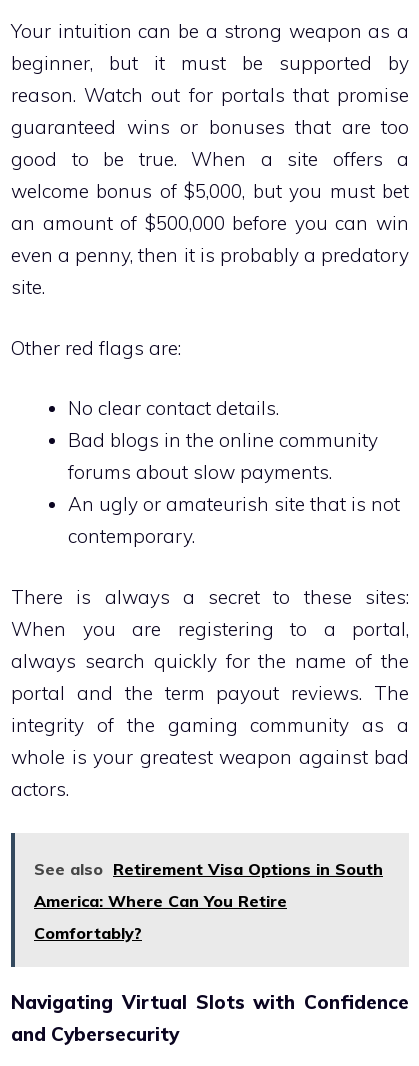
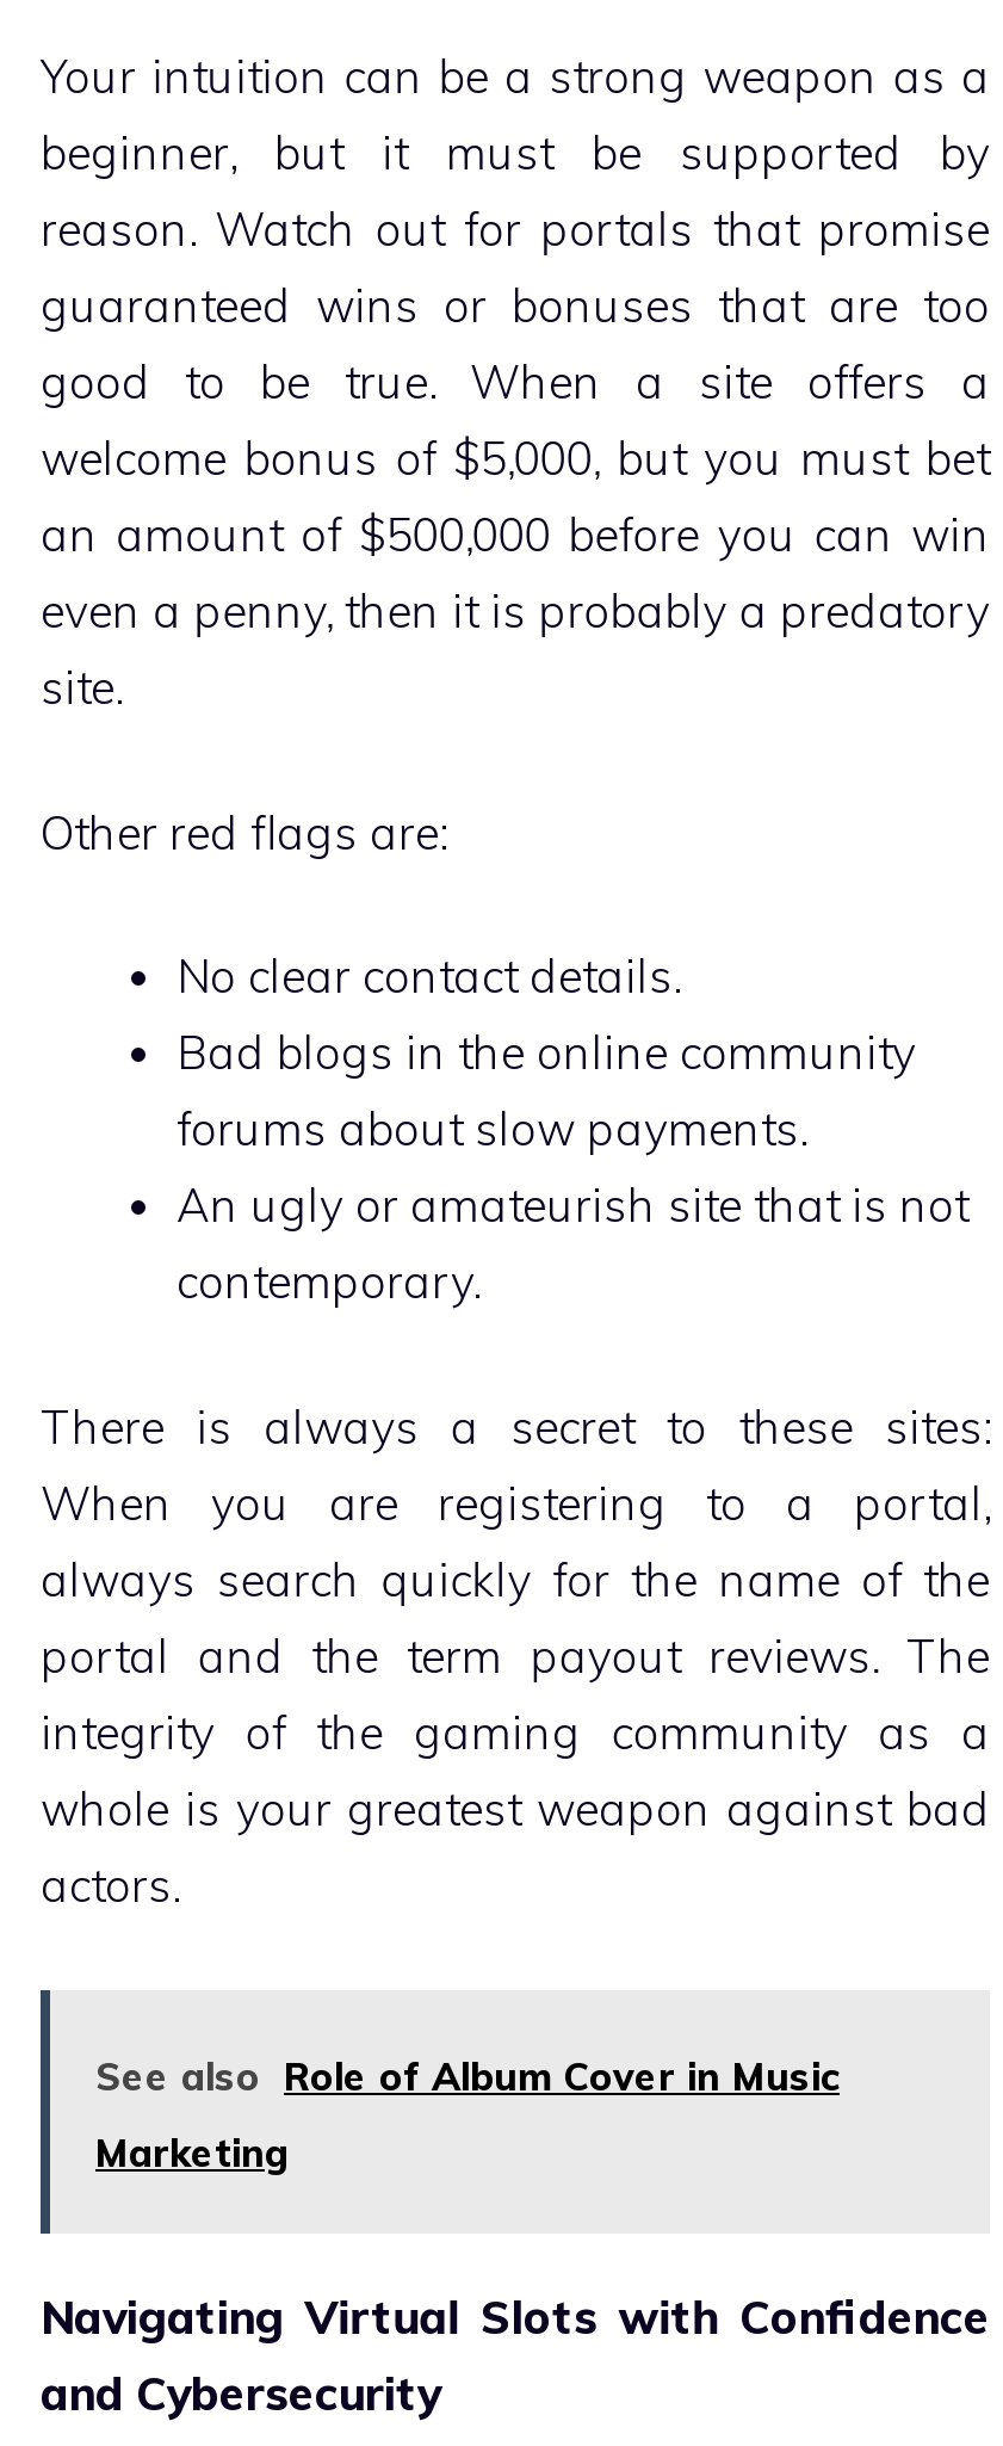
- See also Retirement Visa Options in South
- America: Where Can You Retire
- Comfortably?
+ See also Role of Album Cover in Music
+ Marketing
